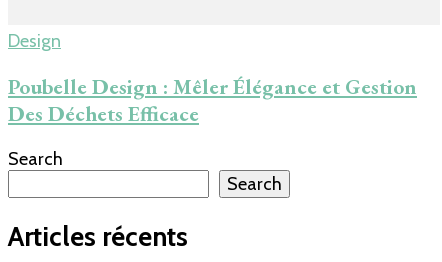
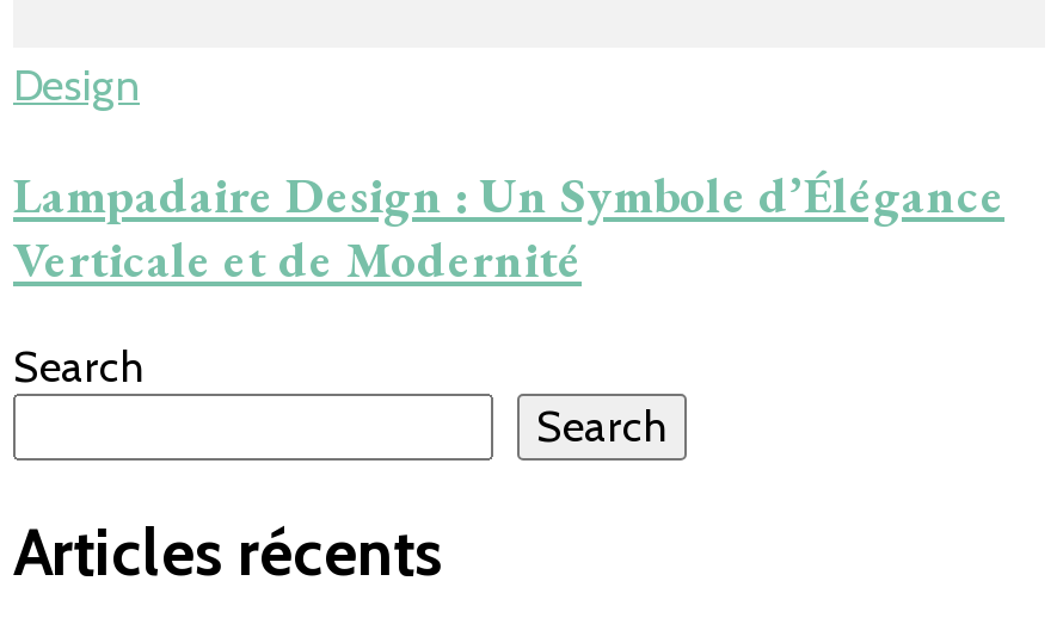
- Poubelle Design : Mêler Élégance et Gestion
- Des Déchets Efficace
+ Lampadaire Design : Un Symbole d’Élégance
+ Verticale et de Modernité
